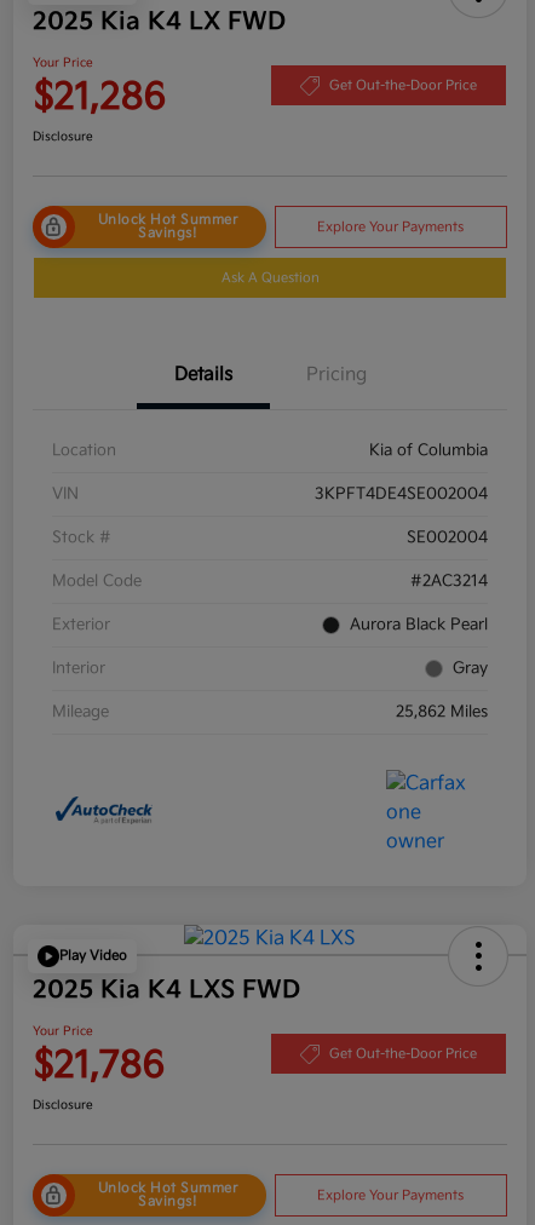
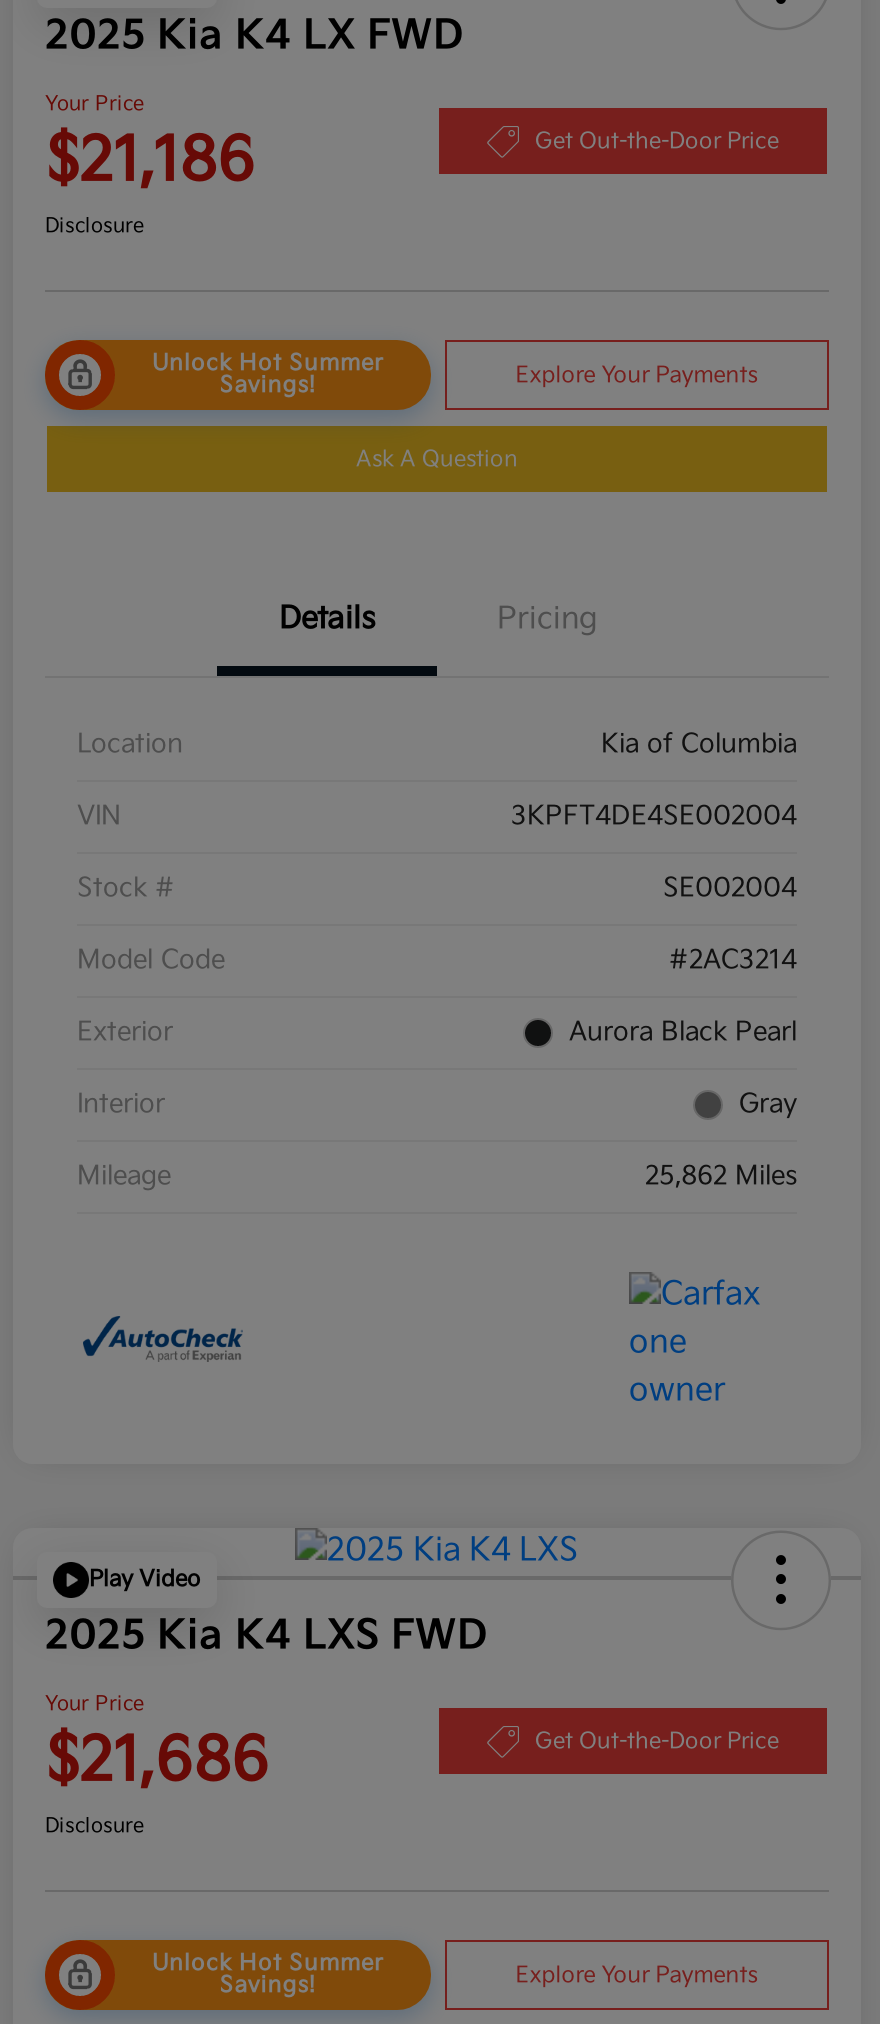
- $21,286
+ $21,186

- $21,786
+ $21,686
